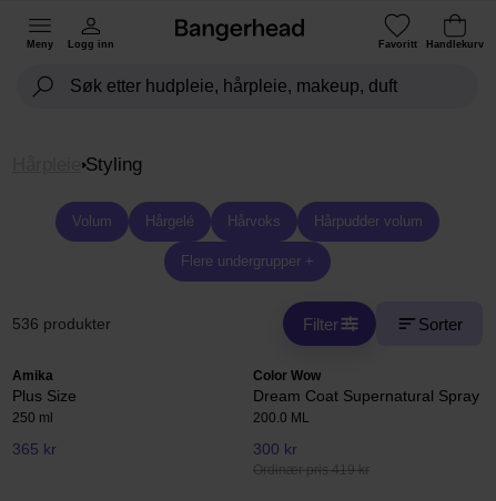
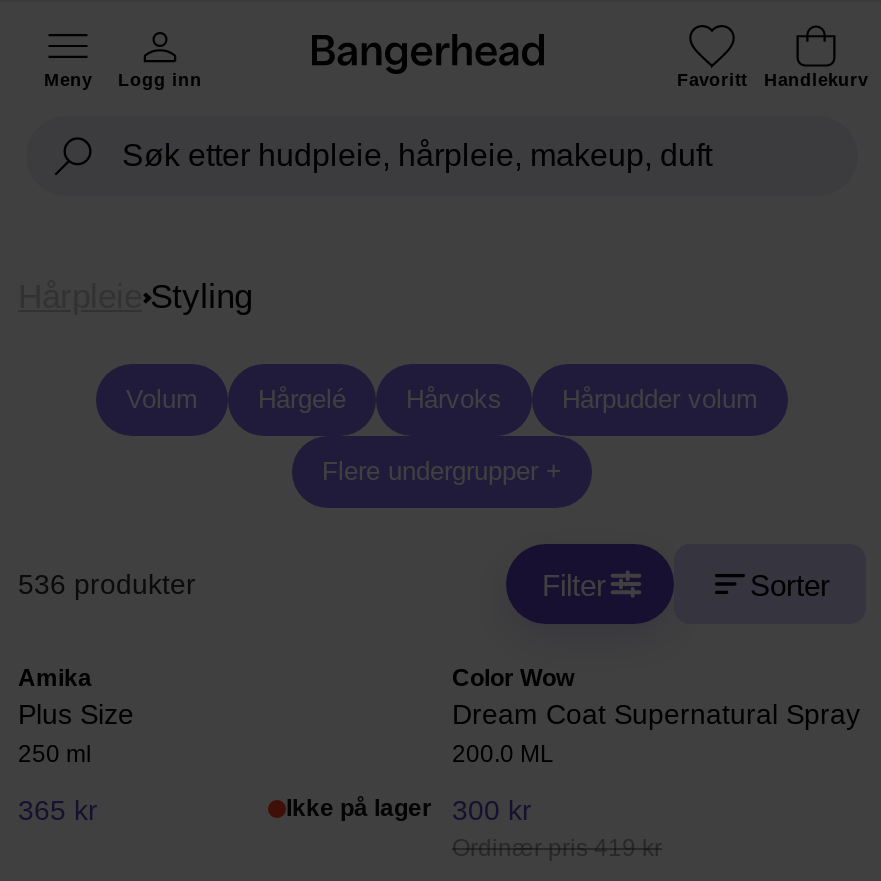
+ Ikke på lager
